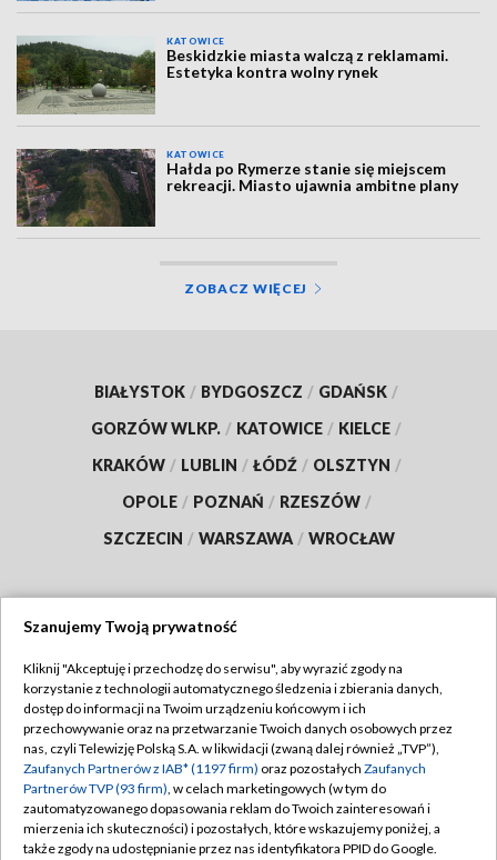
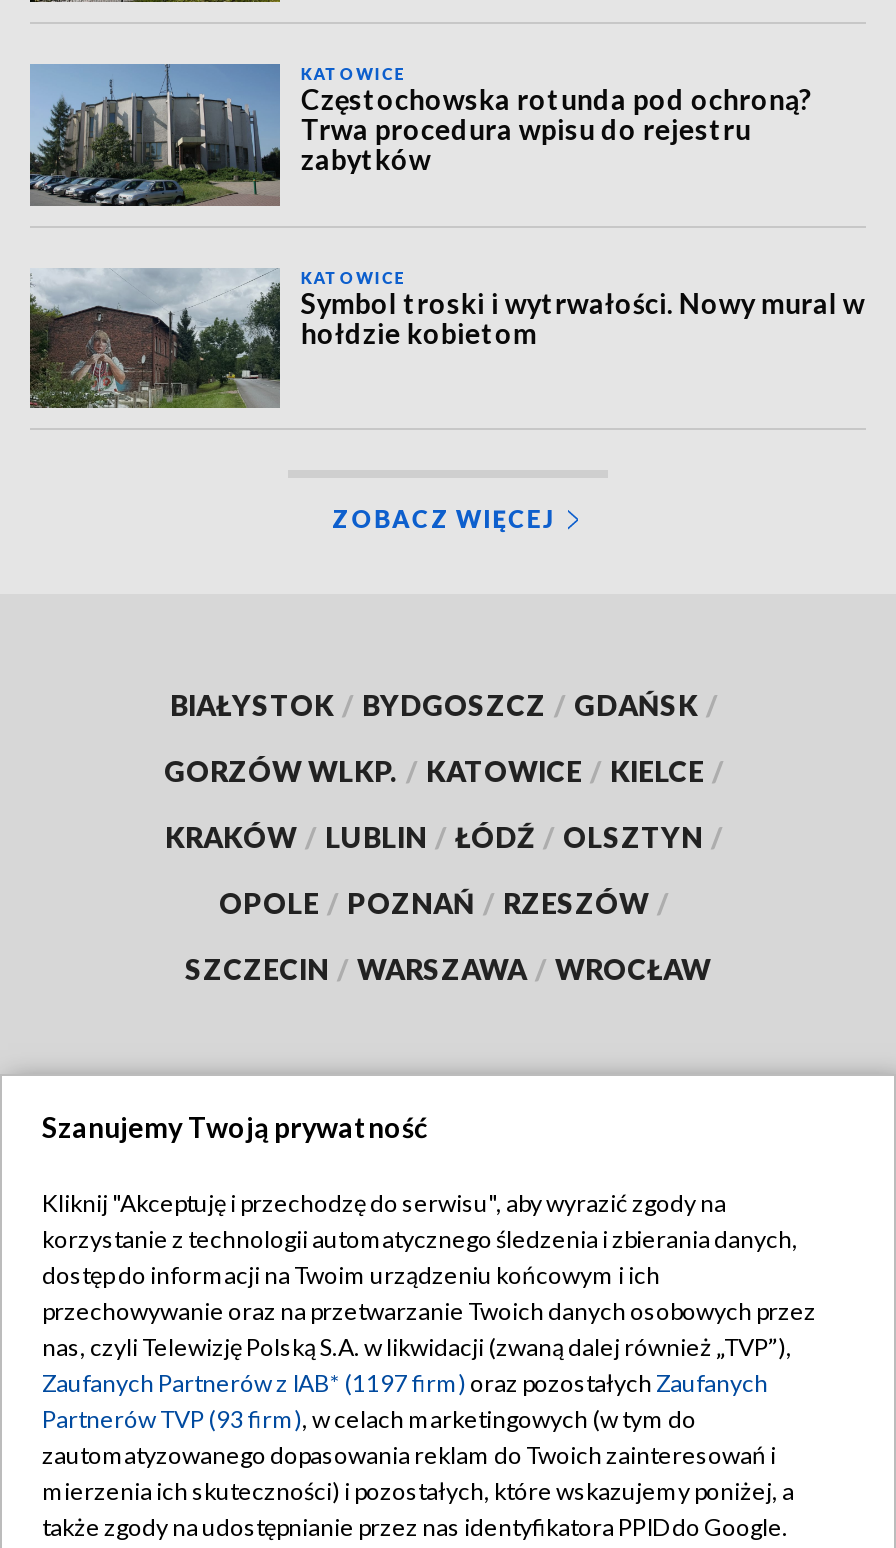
- [image]
- Beskidzkie miasta walczą z reklamami.
- Estetyka kontra wolny rynek
+ [image]
+ Częstochowska rotunda pod ochroną?
+ Trwa procedura wpisu do rejestru
+ zabytków

- [image]
- Hałda po Rymerze stanie się miejscem
- rekreacji. Miasto ujawnia ambitne plany
+ [image]
+ Symbol troski i wytrwałości. Nowy mural w
+ hołdzie kobietom
